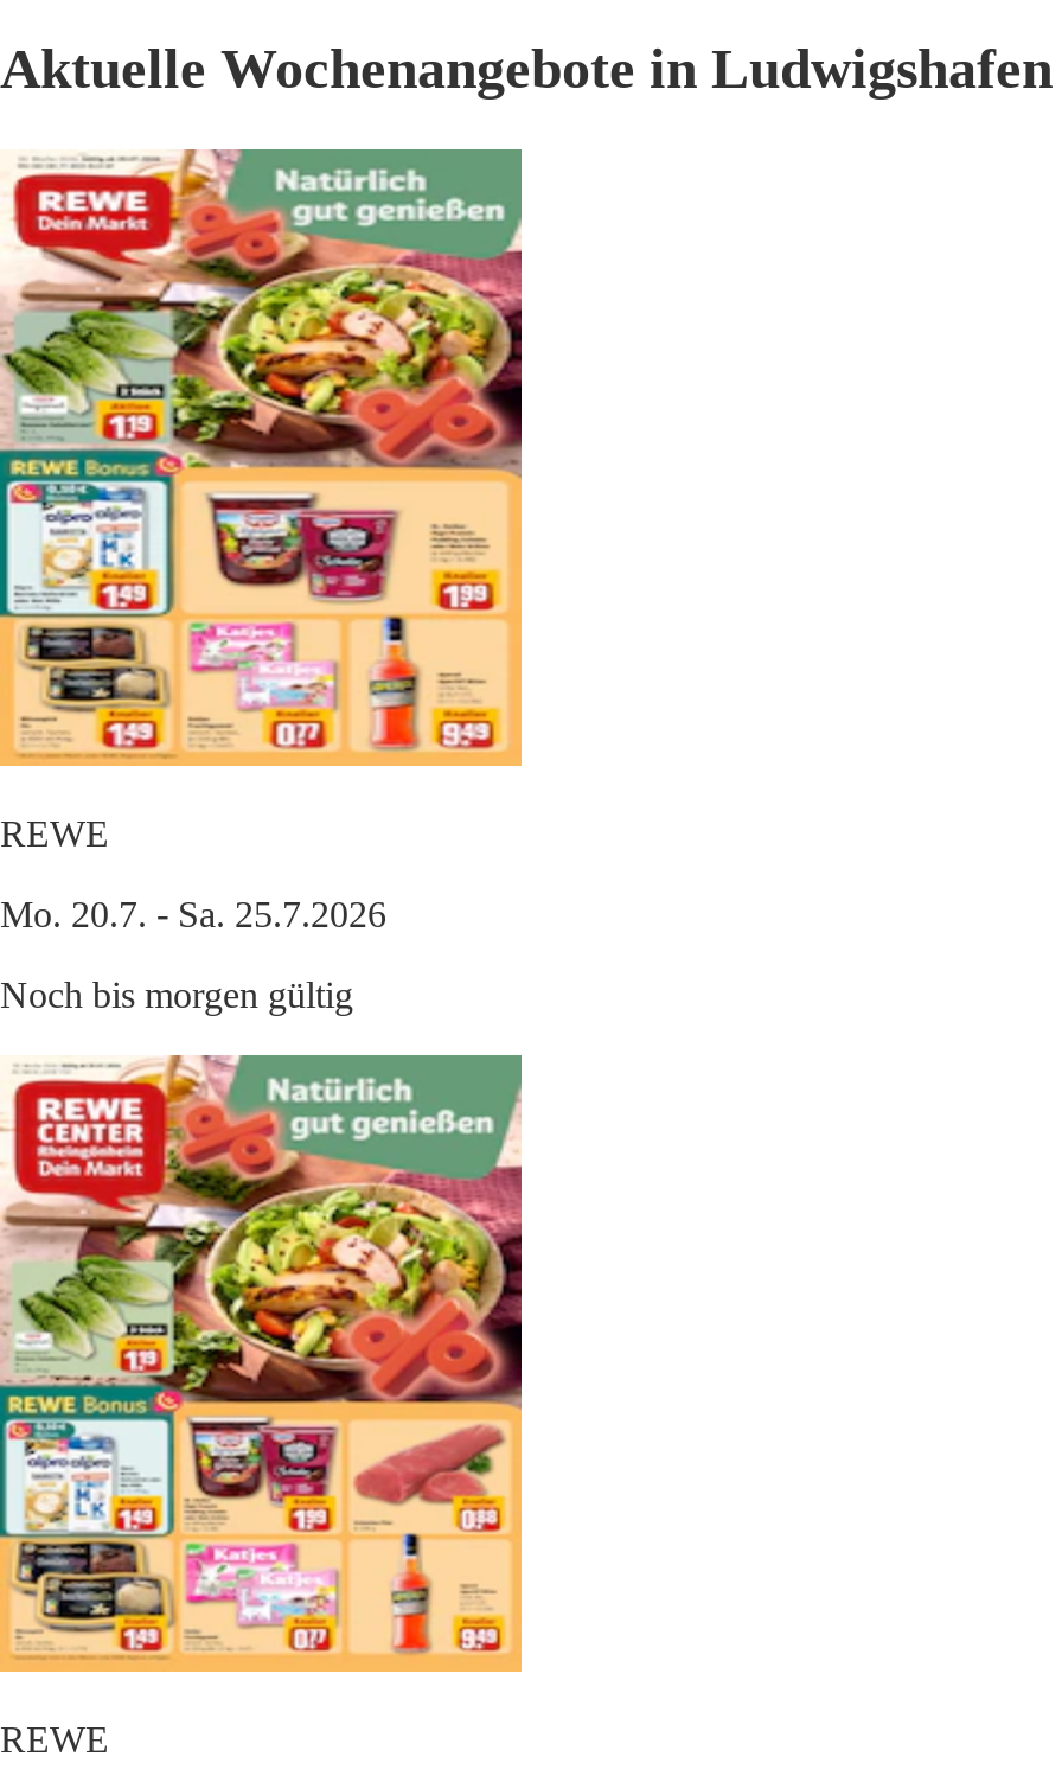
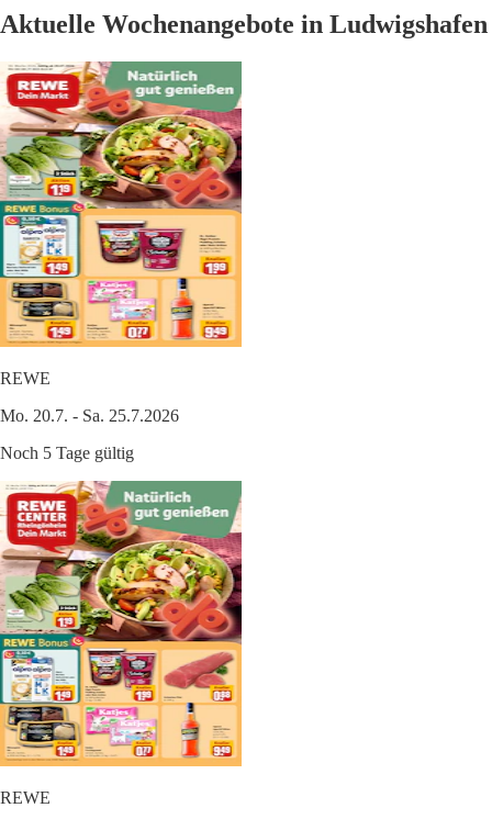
- Noch bis morgen gültig
+ Noch 5 Tage gültig
